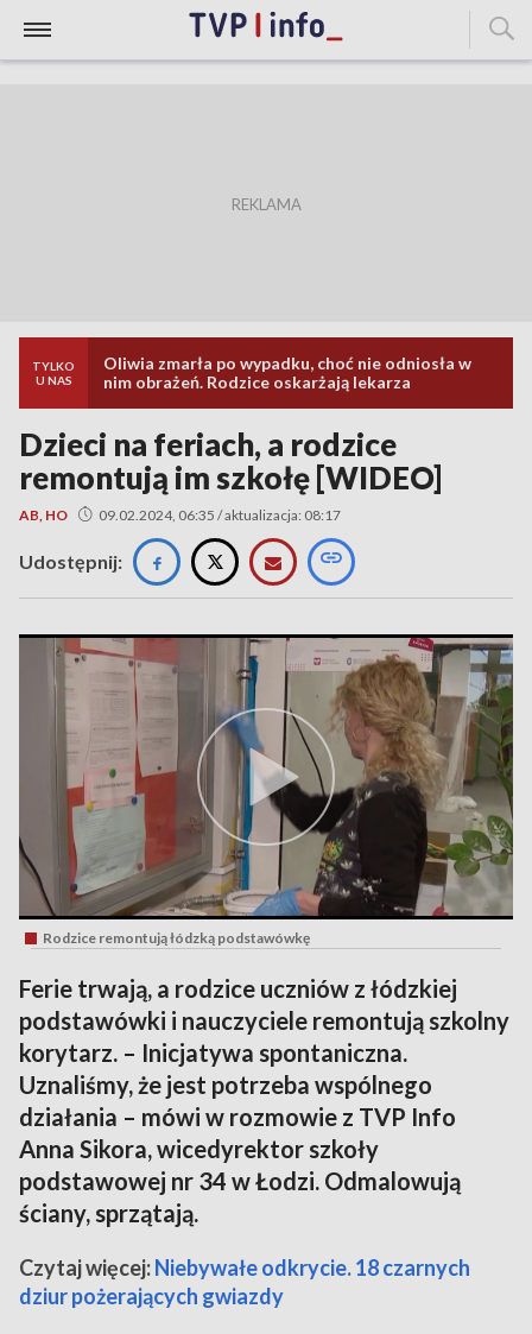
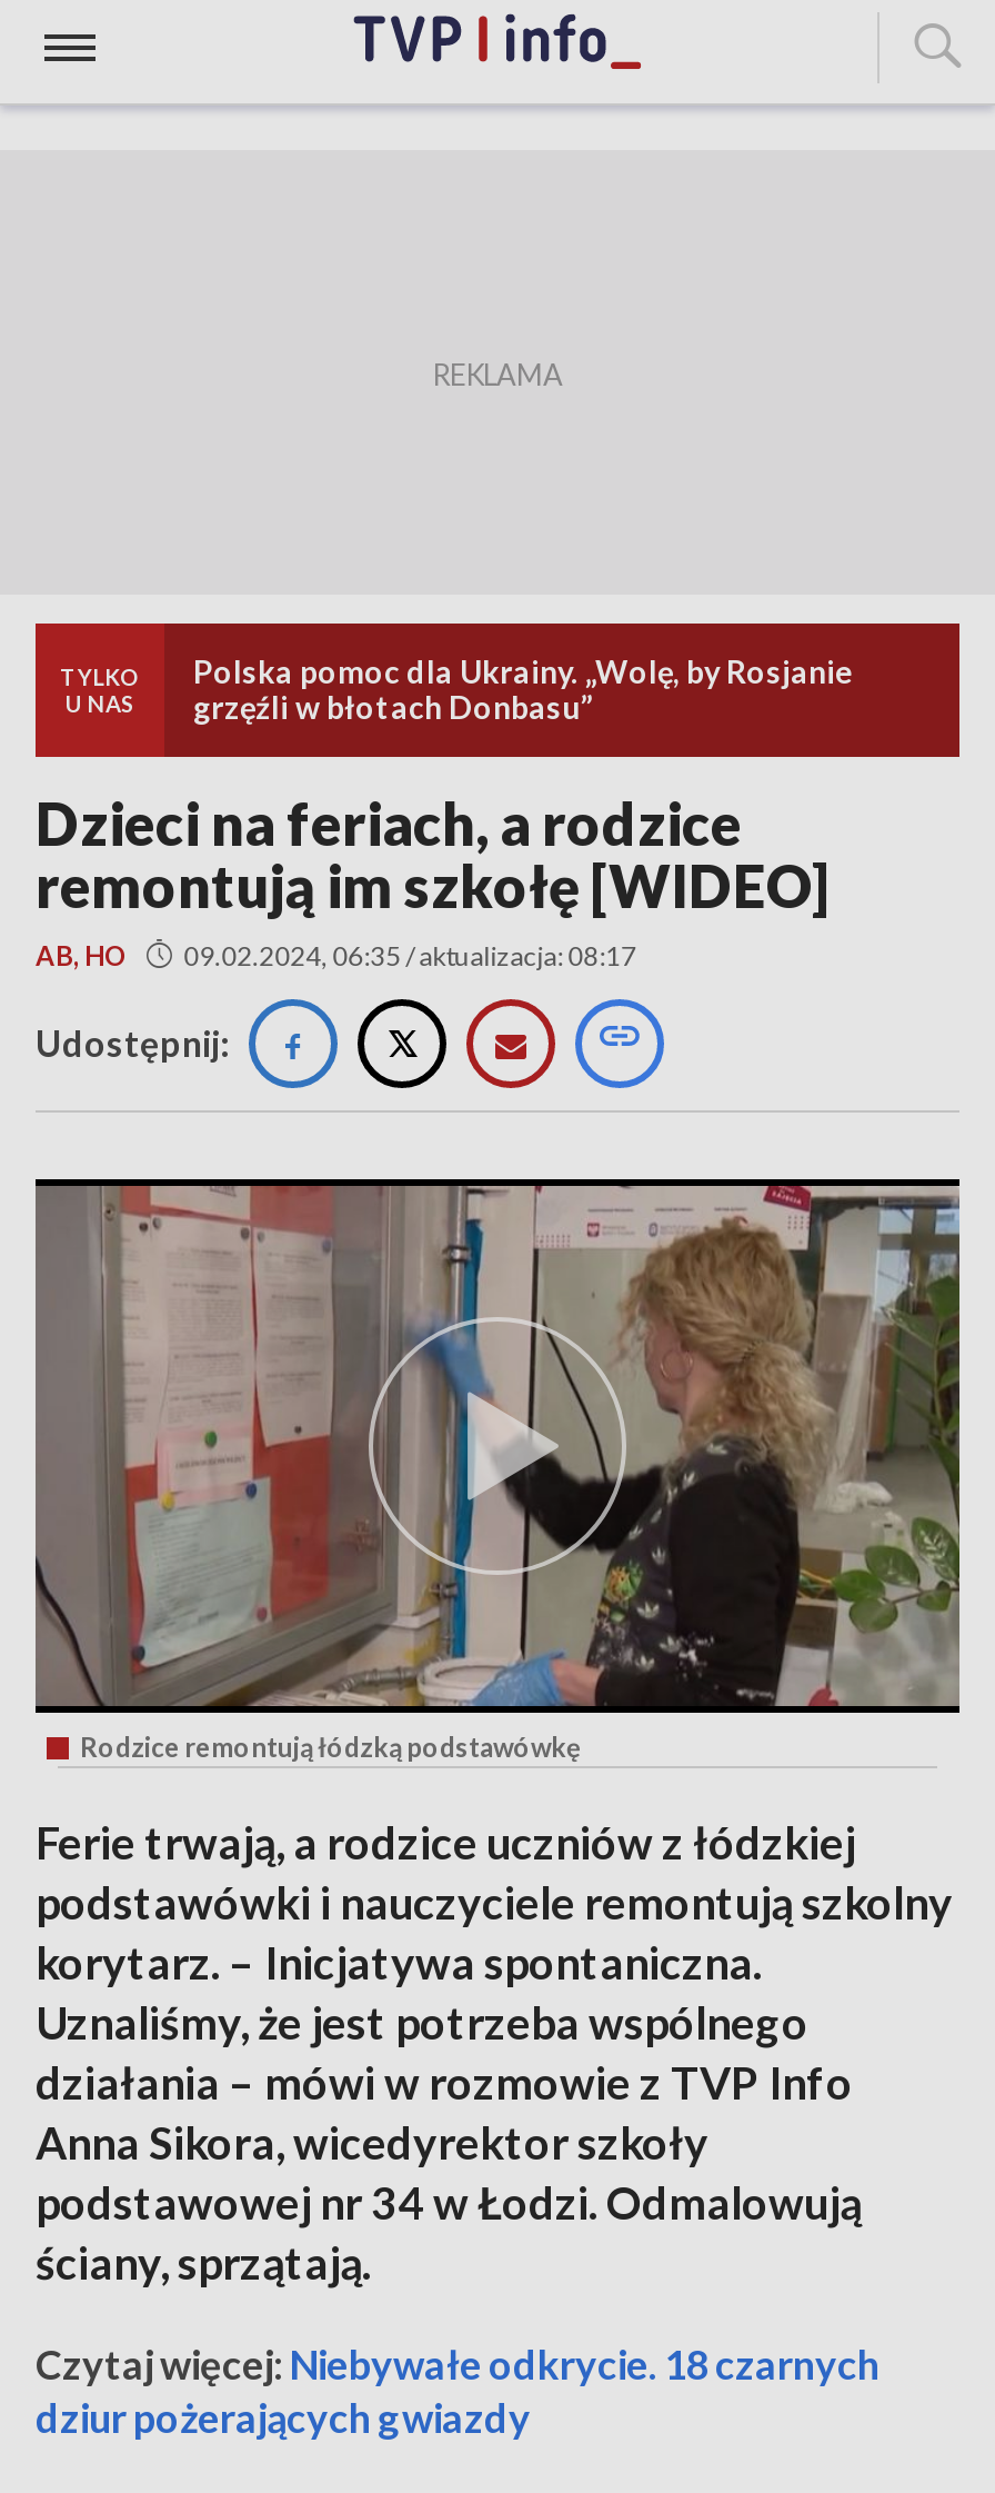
- Oliwia zmarła po wypadku, choć nie odniosła w
- nim obrażeń. Rodzice oskarżają lekarza
+ Polska pomoc dla Ukrainy. „Wolę, by Rosjanie
+ grzęźli w błotach Donbasu”
